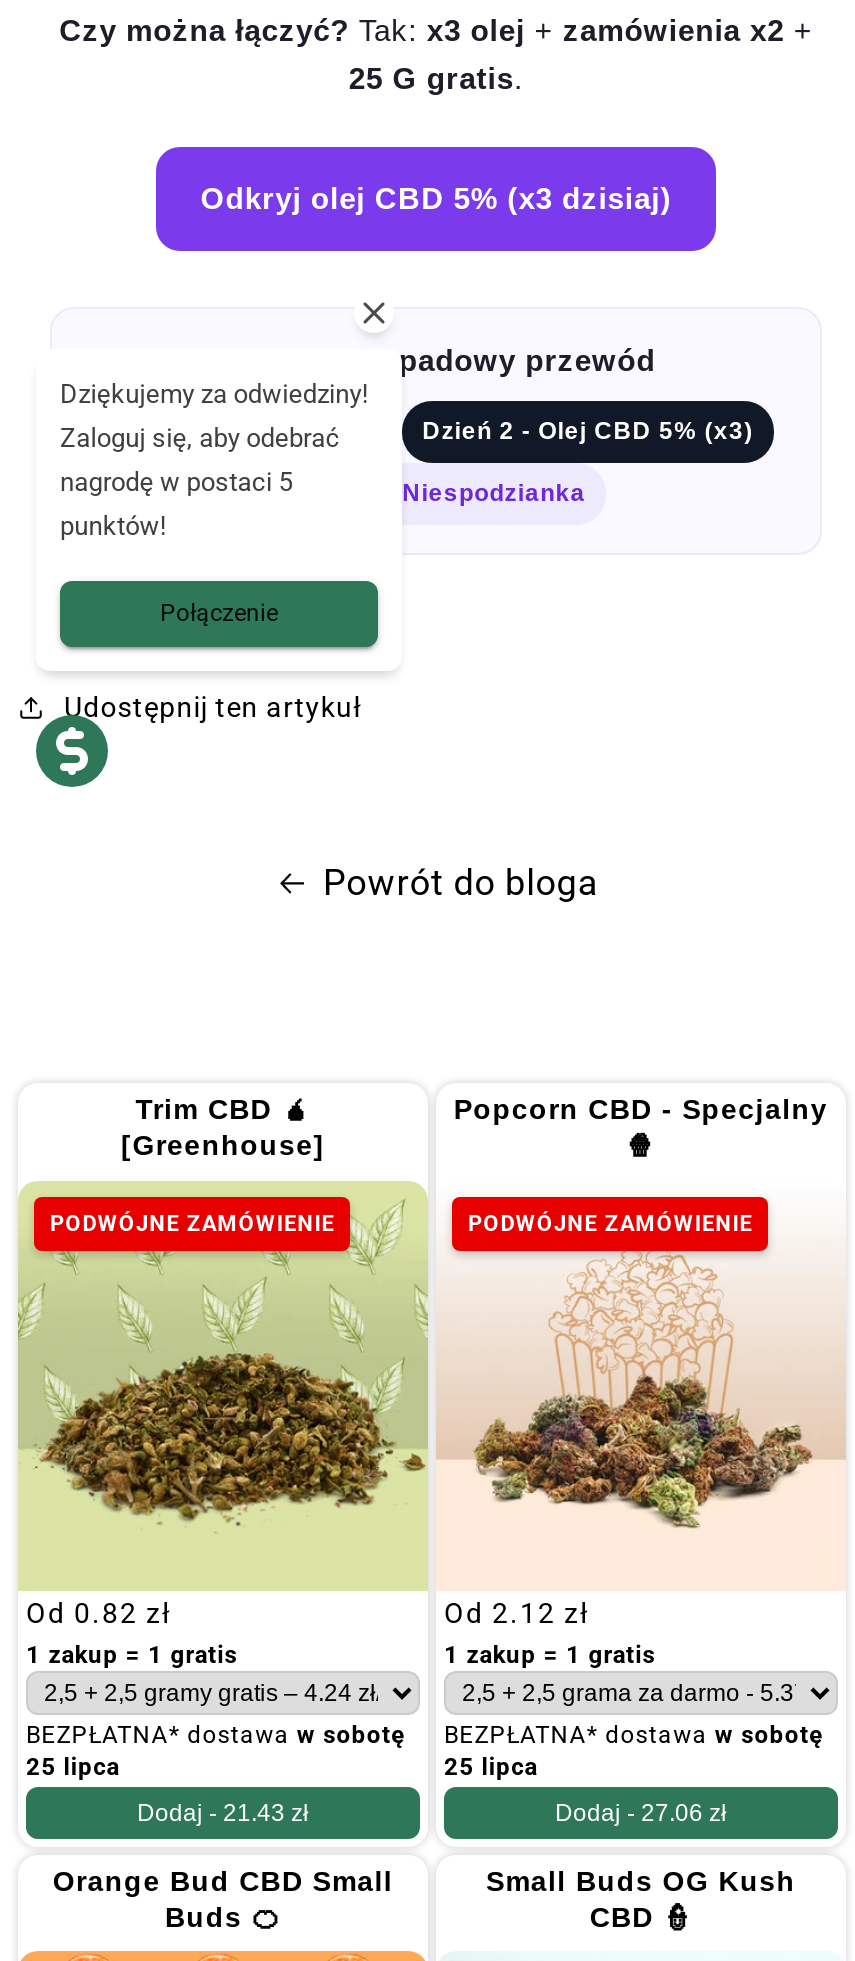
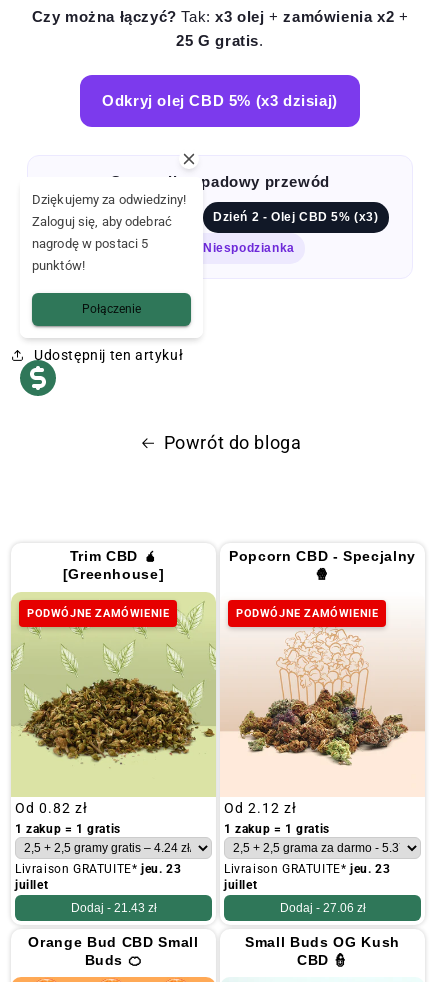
- BEZPŁATNA* dostawa w sobotę
- 25 lipca
+ Livraison GRATUITE* jeu. 23
+ juillet

- BEZPŁATNA* dostawa w sobotę
- 25 lipca
+ Livraison GRATUITE* jeu. 23
+ juillet
